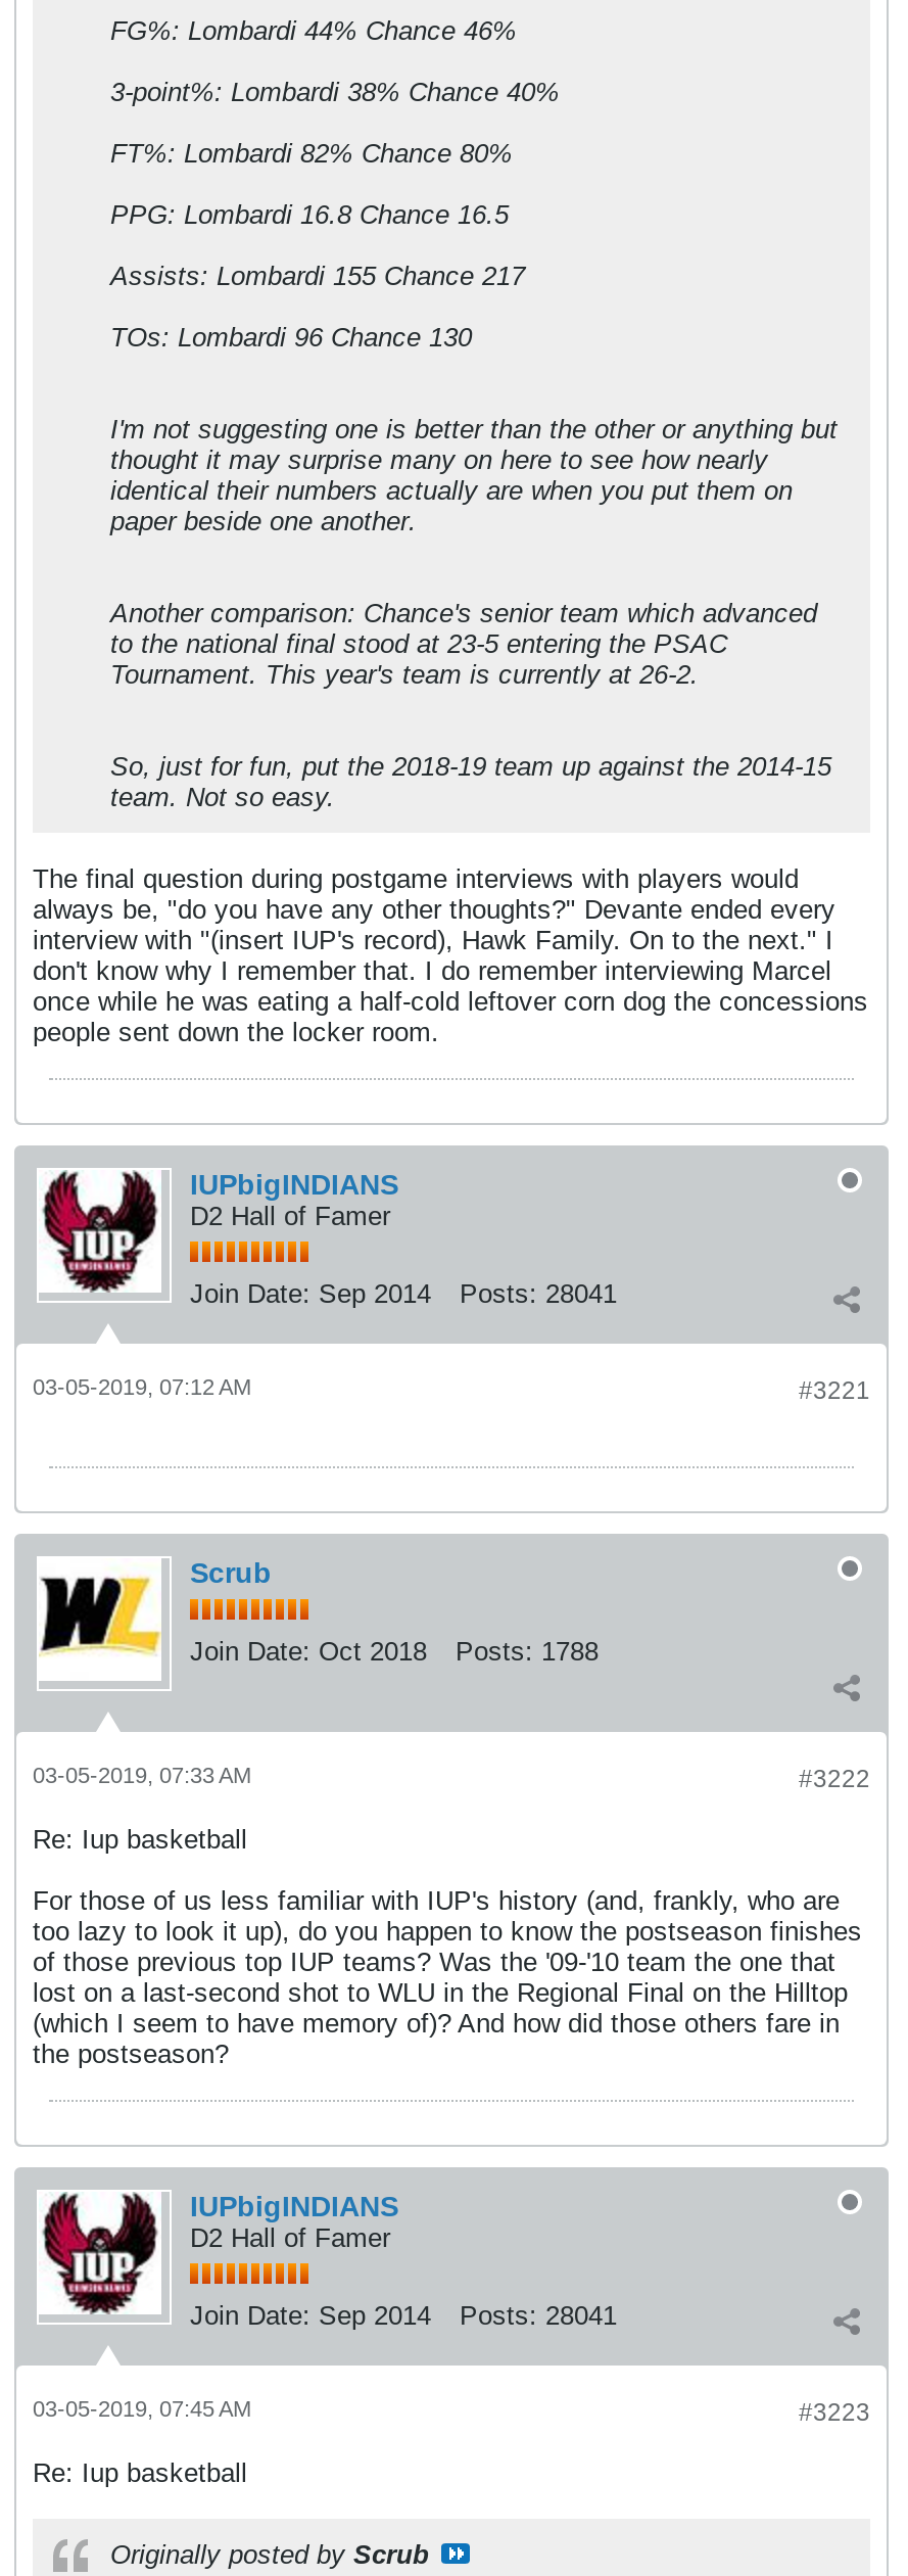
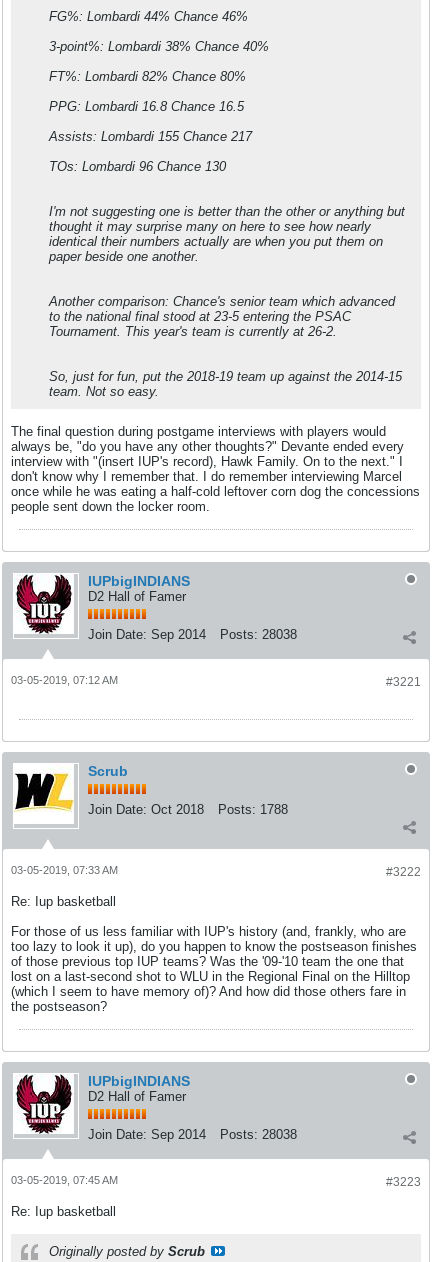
- Join Date: Sep 2014 Posts: 28041
+ Join Date: Sep 2014 Posts: 28038

- Join Date: Sep 2014 Posts: 28041
+ Join Date: Sep 2014 Posts: 28038
